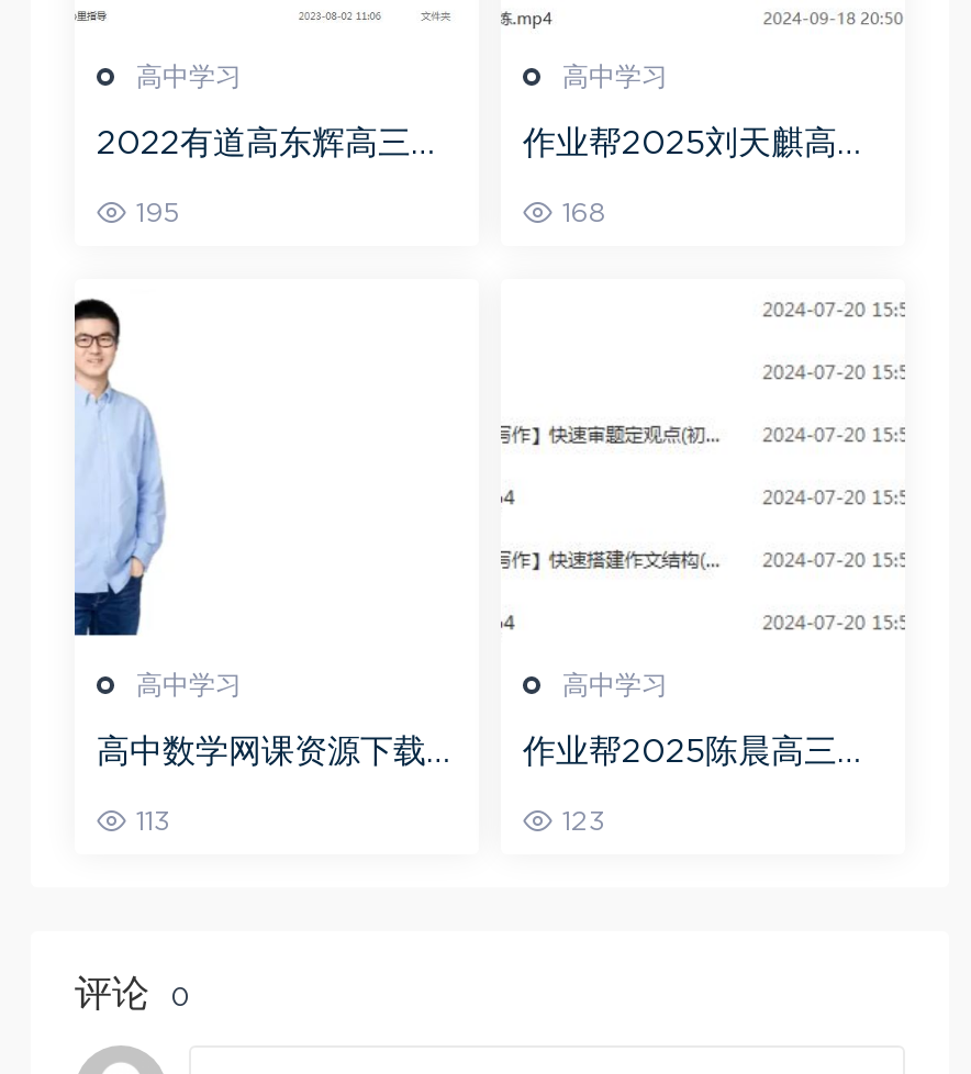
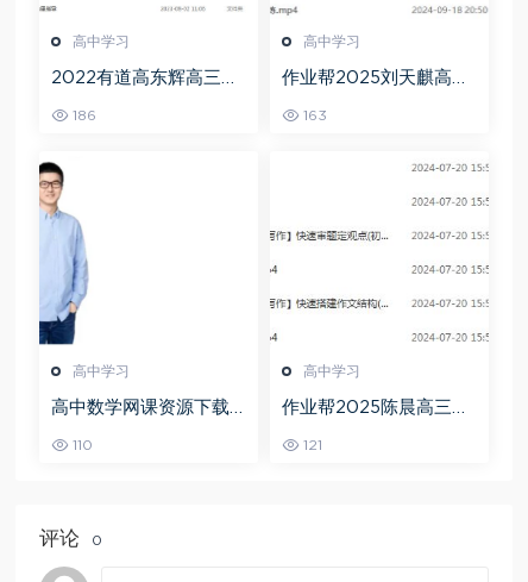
- 195
+ 186

- 168
+ 163

- 113
+ 110

- 123
+ 121
